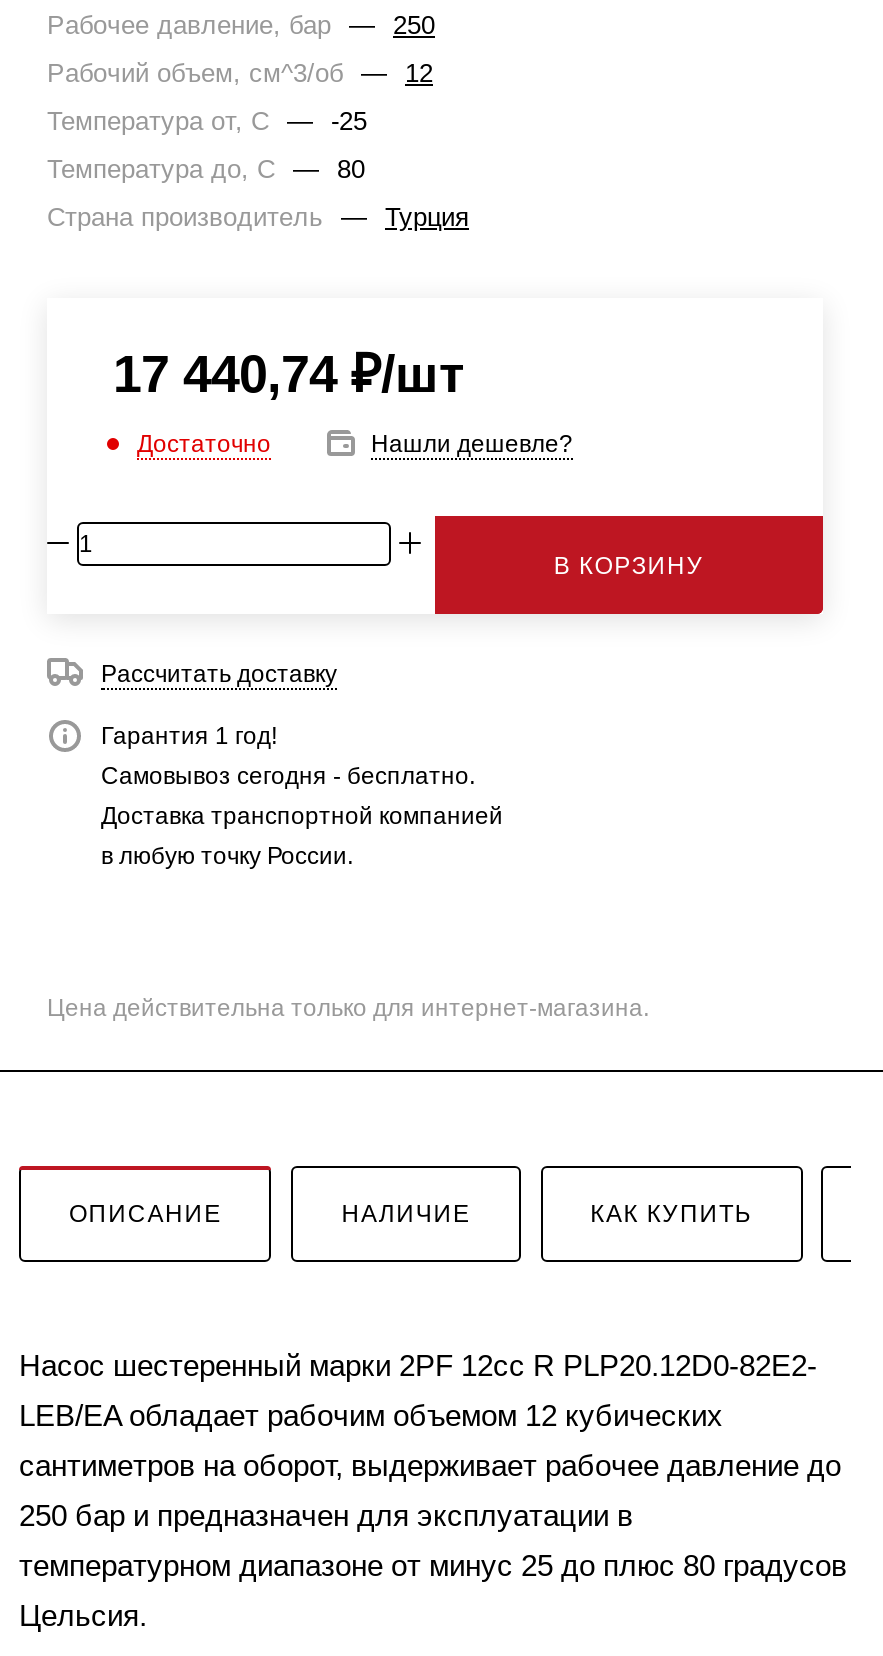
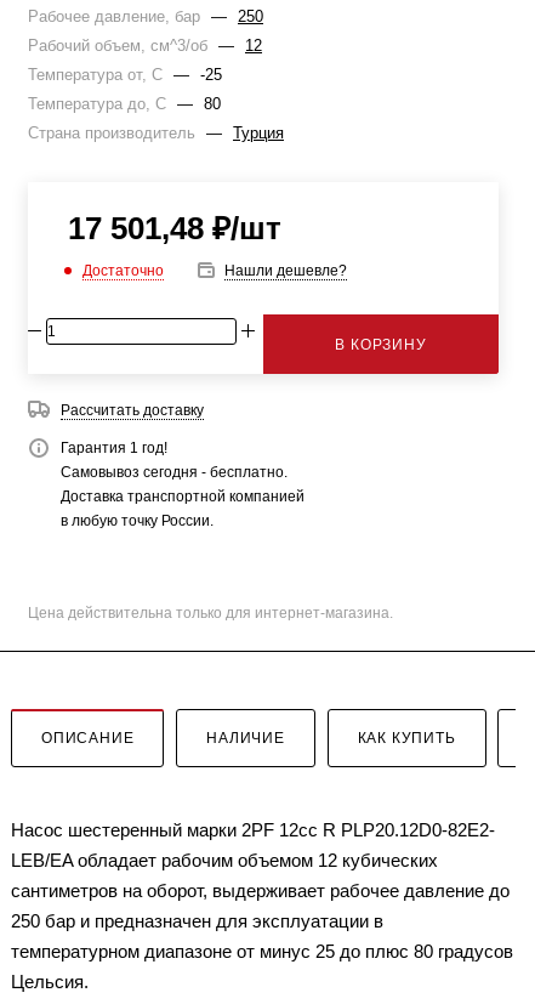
- 17 440,74 ₽/шт
+ 17 501,48 ₽/шт
